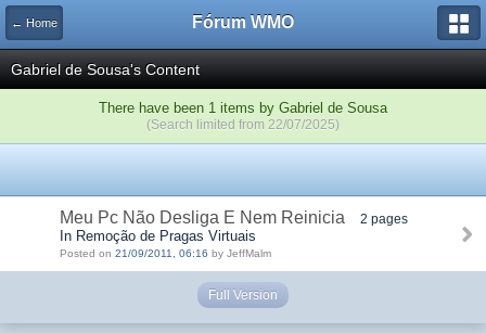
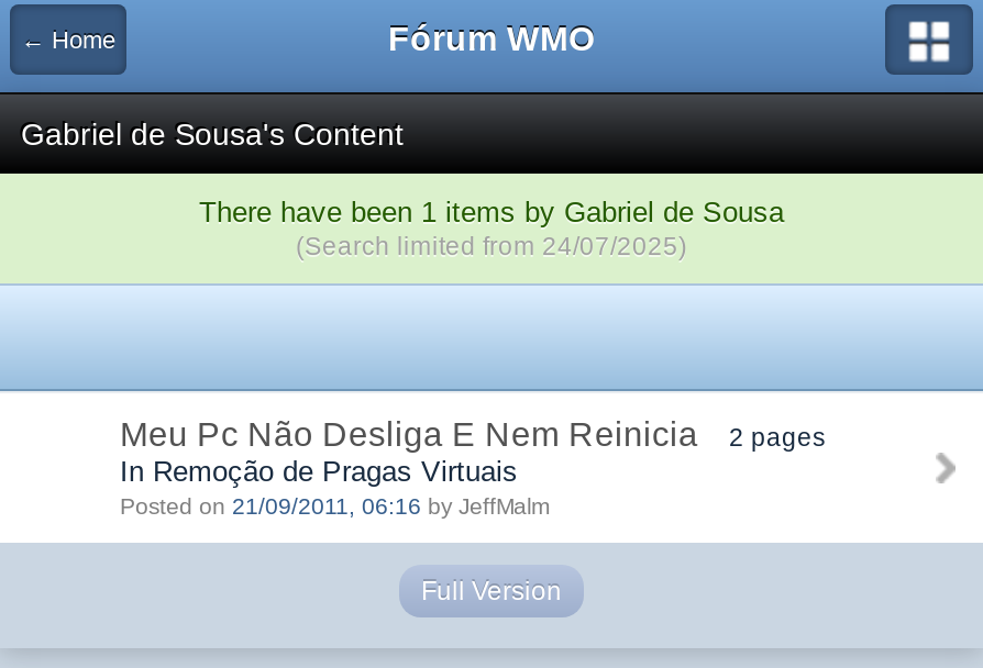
- (Search limited from 22/07/2025)
+ (Search limited from 24/07/2025)
